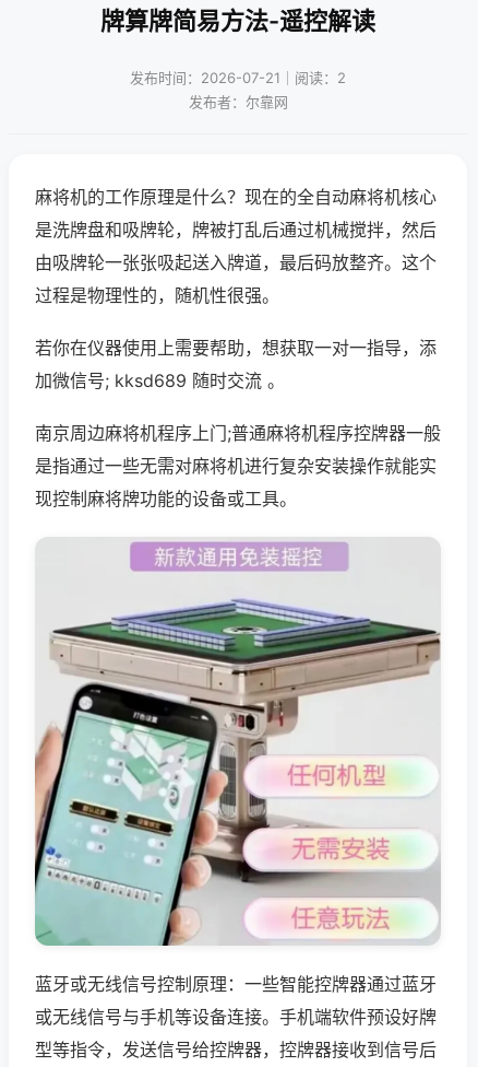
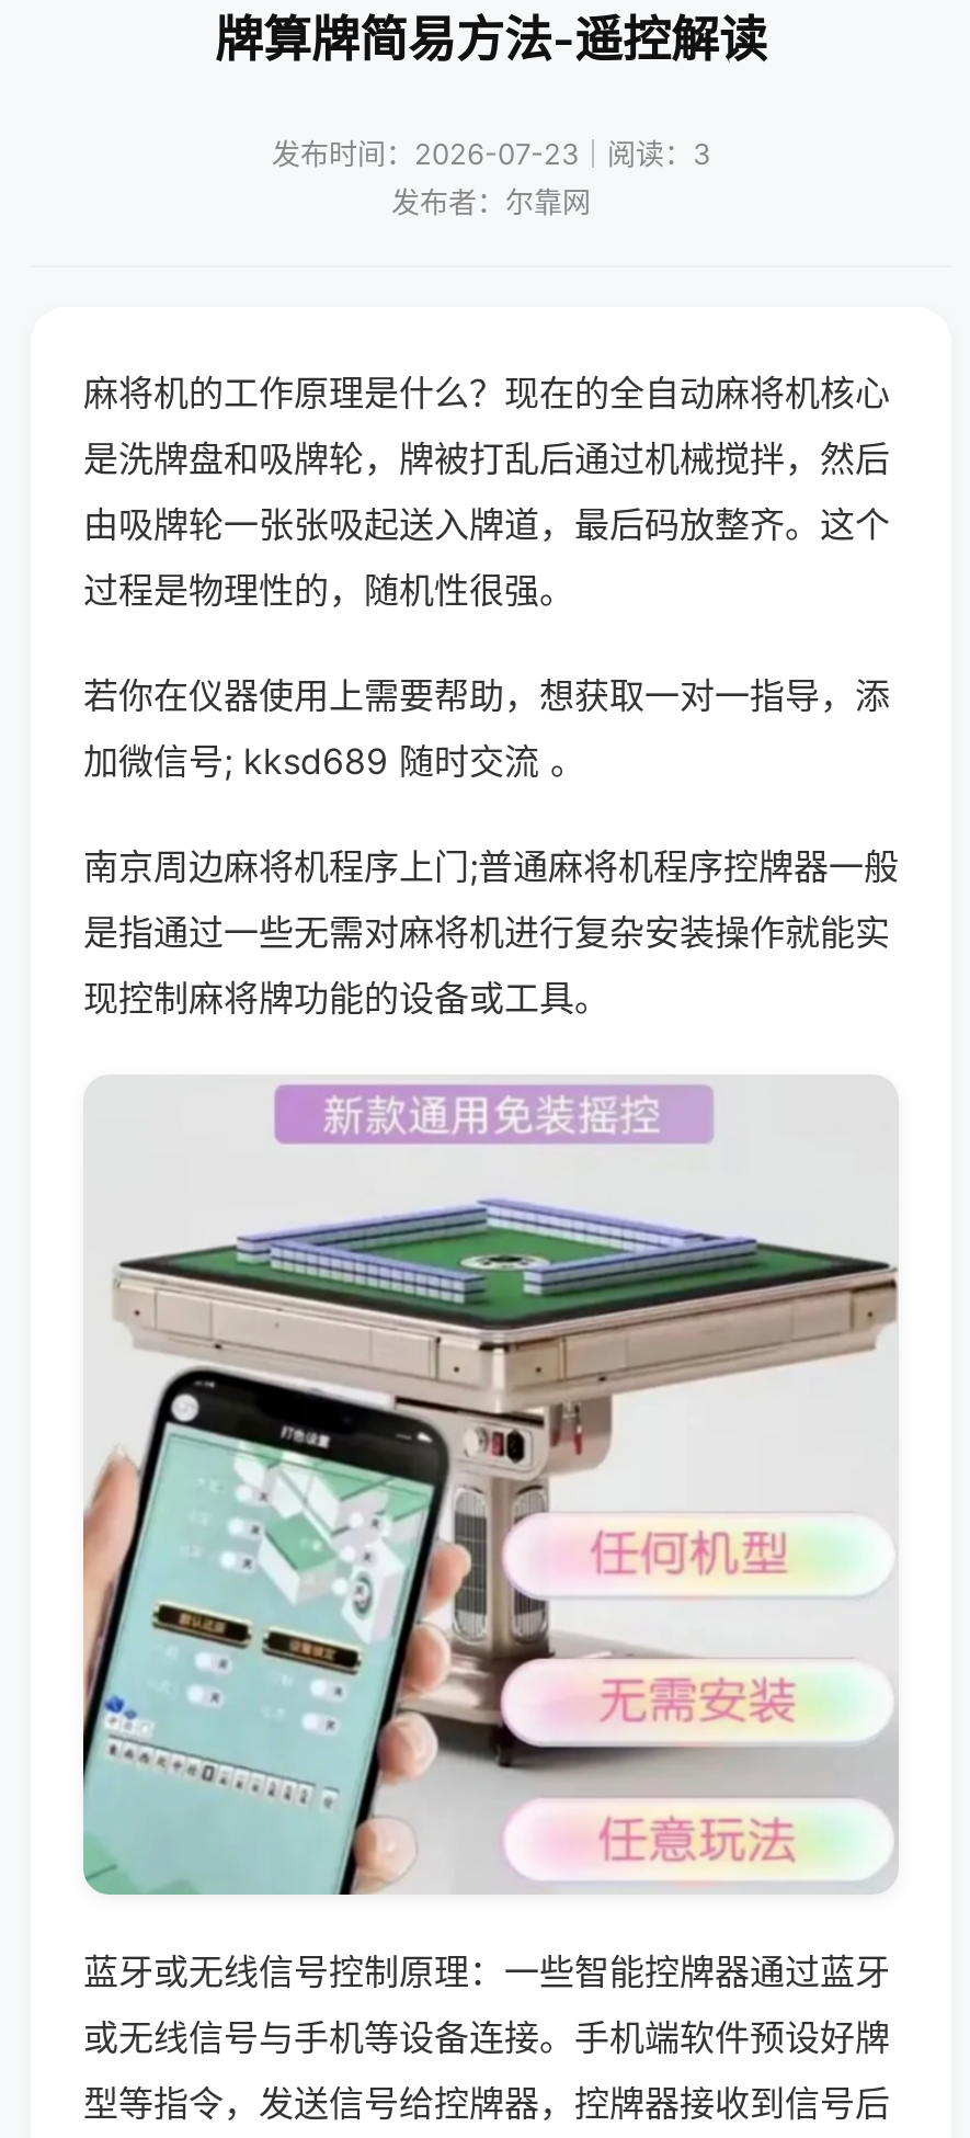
- 发布时间：2026-07-21｜阅读：2
+ 发布时间：2026-07-23｜阅读：3
